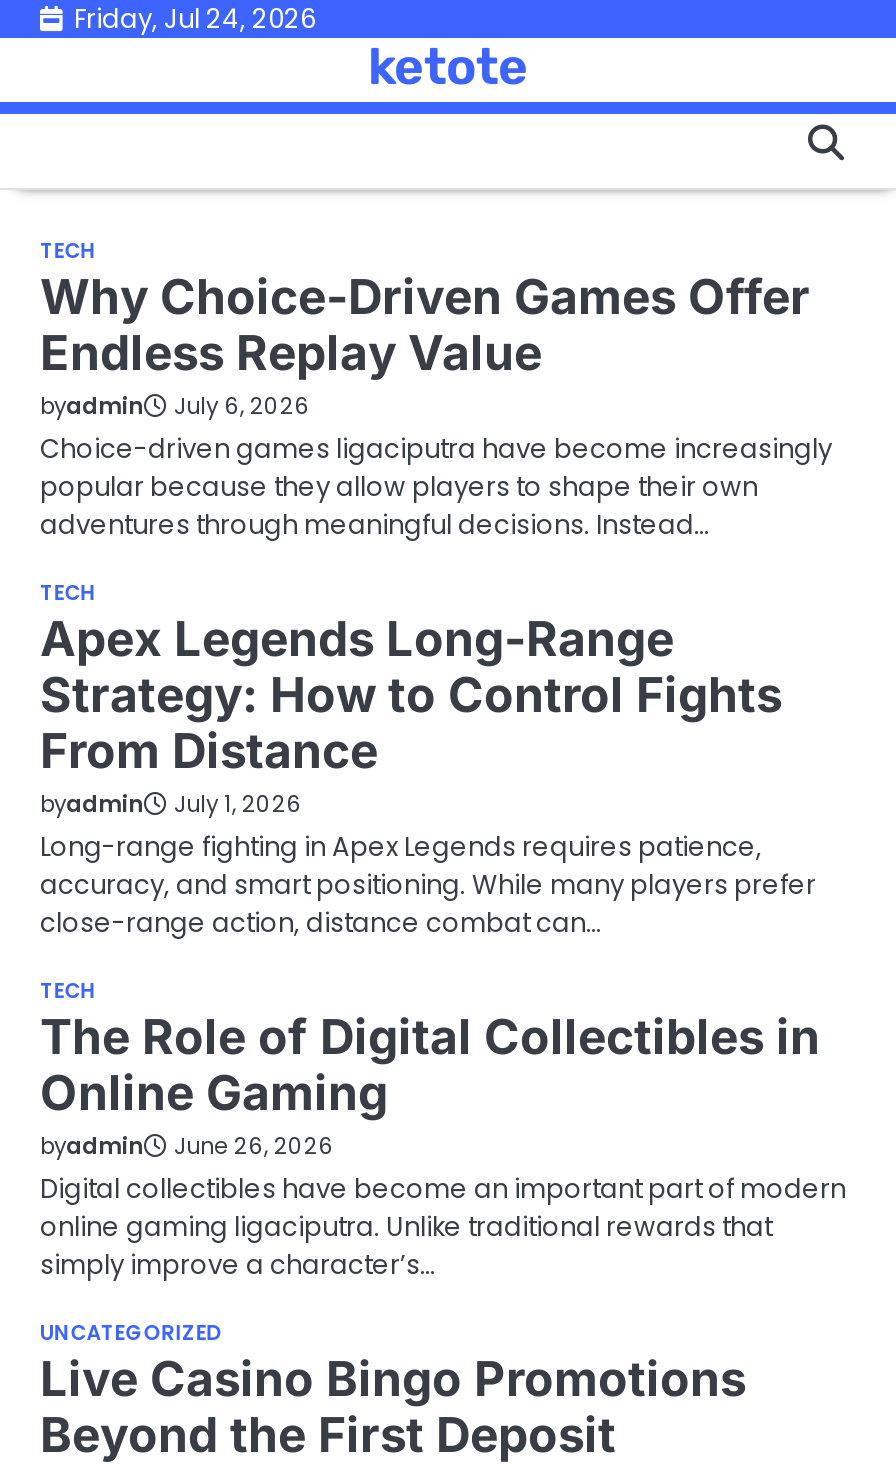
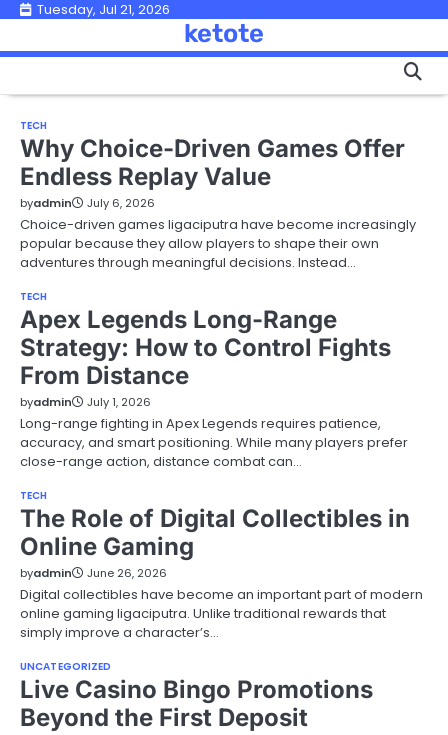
- Friday, Jul 24, 2026
+ Tuesday, Jul 21, 2026
